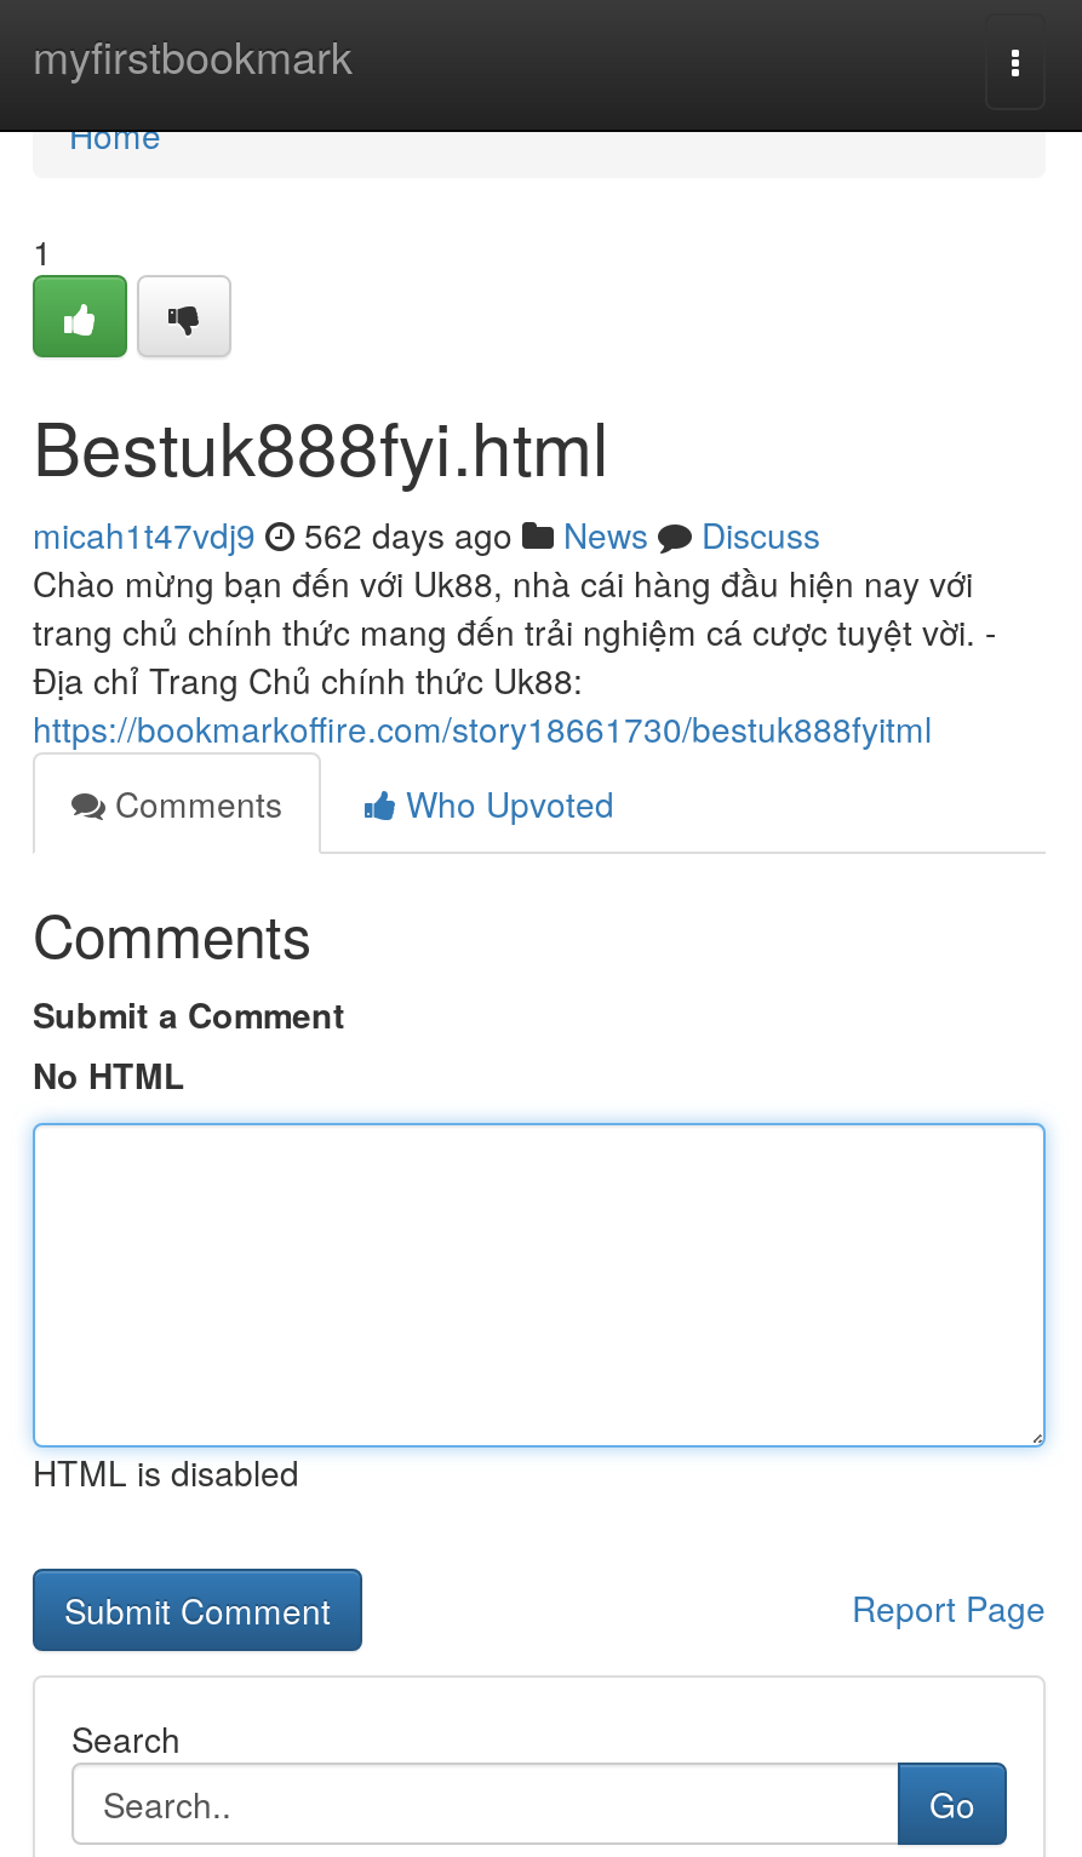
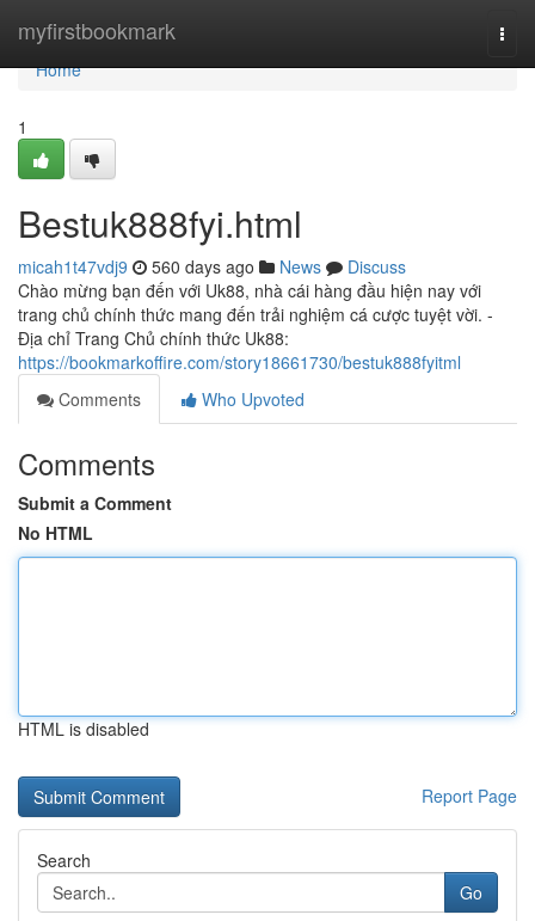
- micah1t47vdj9 562 days ago News Discuss
+ micah1t47vdj9 560 days ago News Discuss
